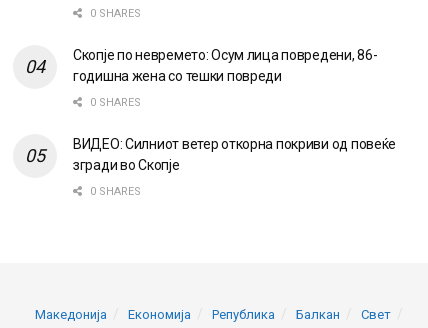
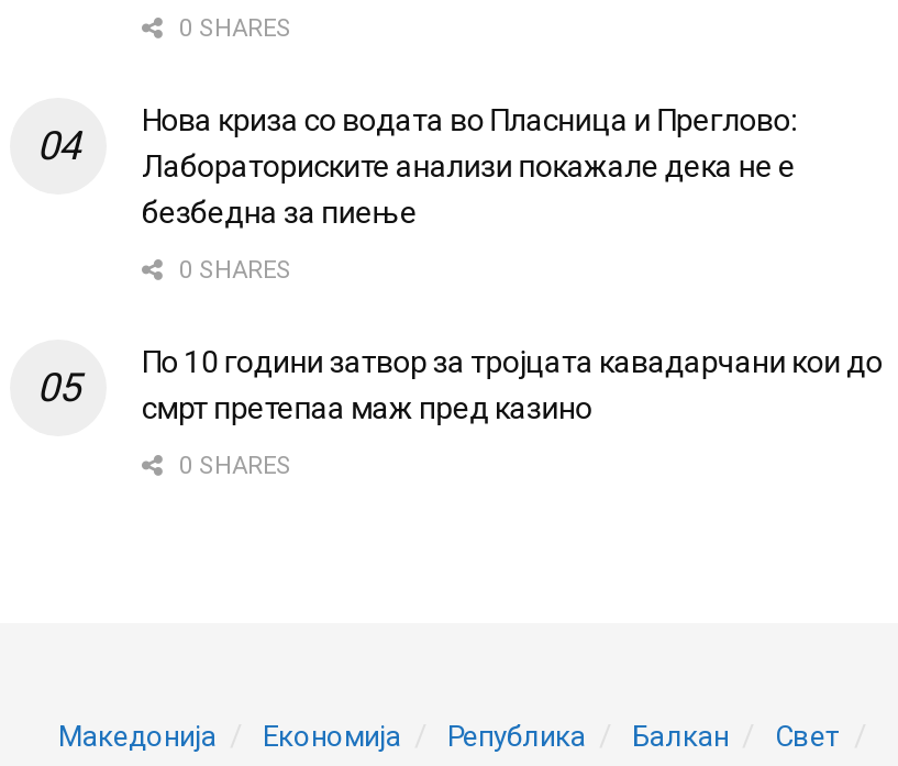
- Скопје по невремето: Осум лица повредени, 86-
- годишна жена со тешки повреди
+ Нова криза со водата во Пласница и Преглово:
+ Лабораториските анализи покажале дека не е
+ безбедна за пиење

- ВИДЕО: Силниот ветер откорна покриви од повеќе
- згради во Скопје
+ По 10 години затвор за тројцата кавадарчани кои до
+ смрт претепаа маж пред казино
